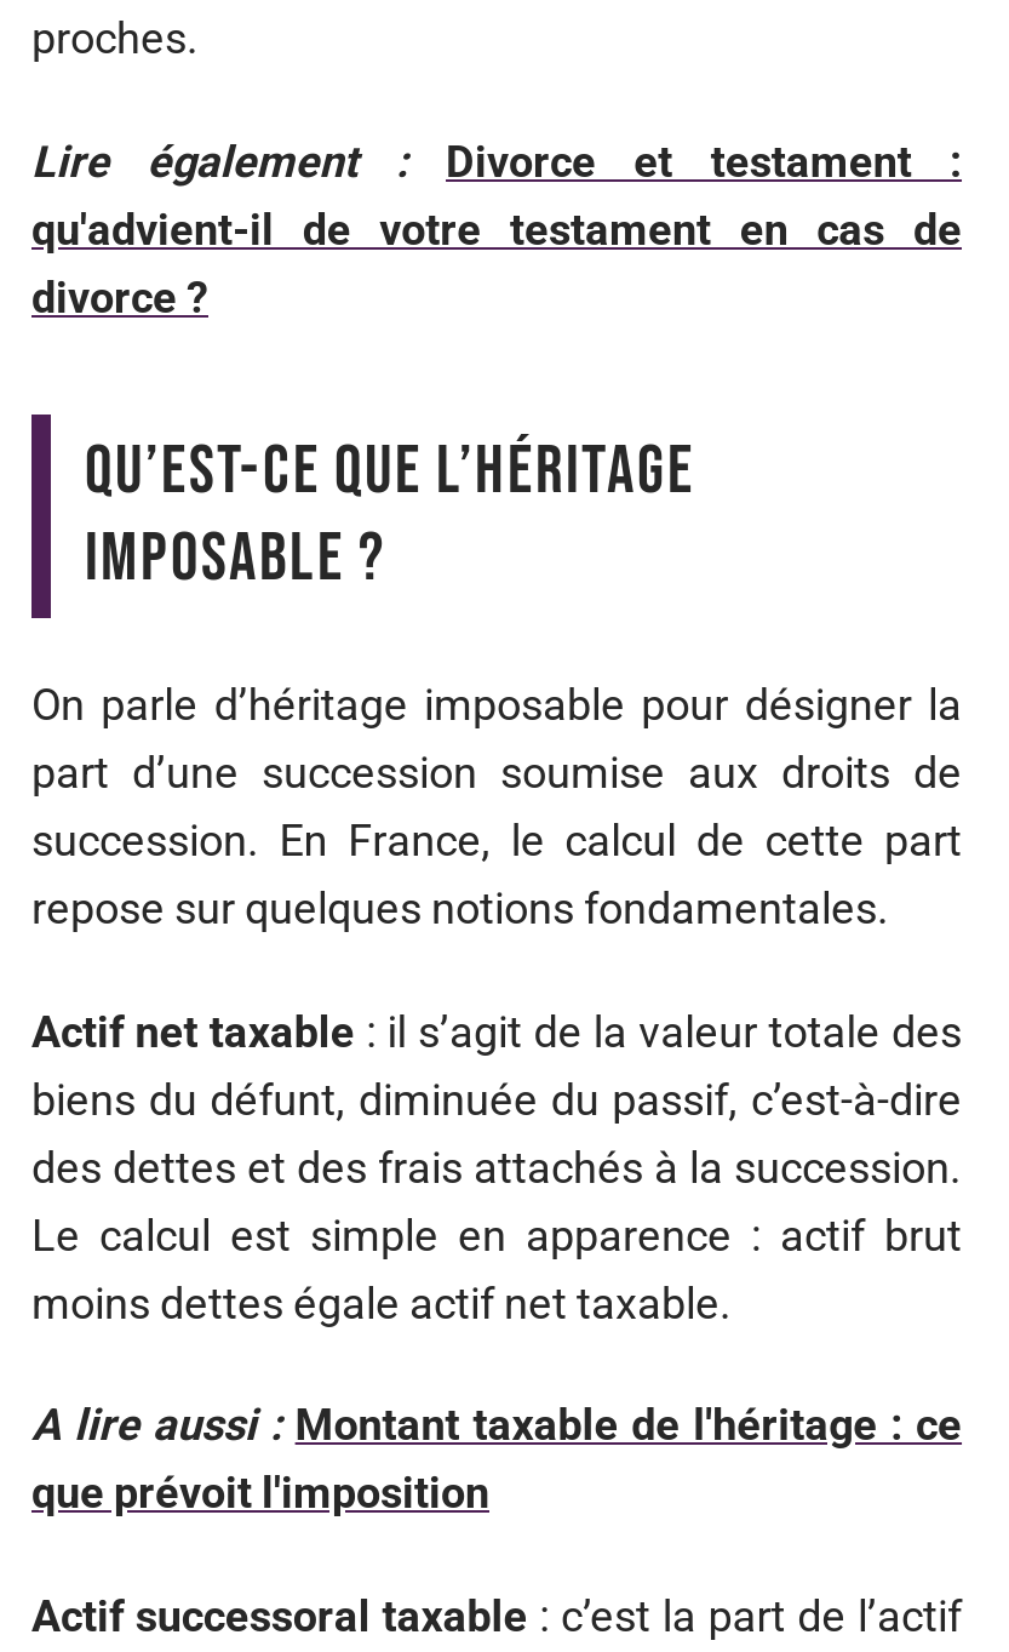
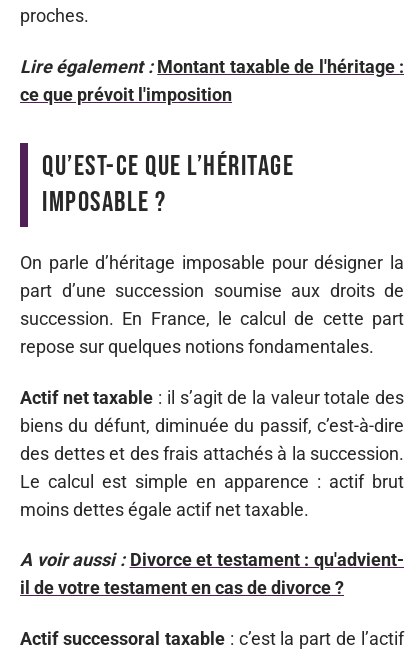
- Lire également :
- Divorce et testament :
- qu'advient-il de votre testament en cas de
- divorce ?
+ Lire également : Montant taxable de l'héritage :
+ ce que prévoit l'imposition

- A lire aussi : Montant taxable de l'héritage : ce
- que prévoit l'imposition
+ A voir aussi : Divorce et testament : qu'advient-
+ il de votre testament en cas de divorce ?
